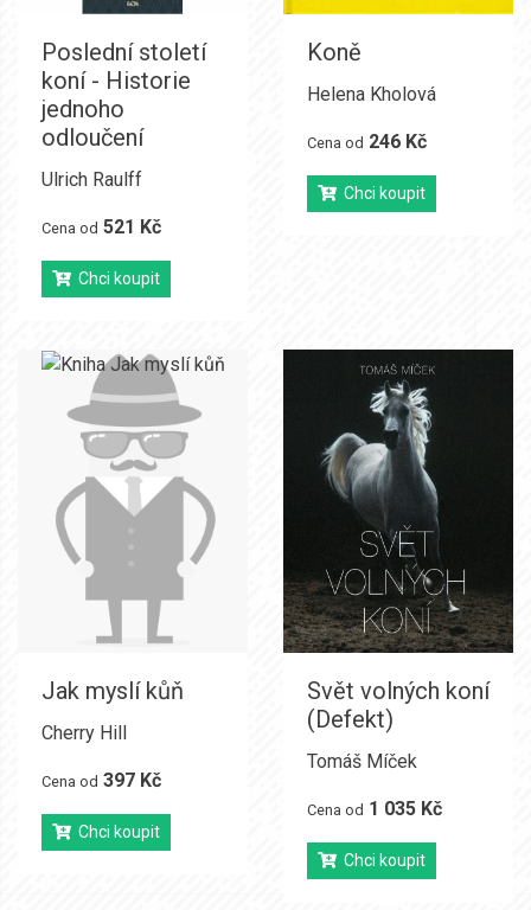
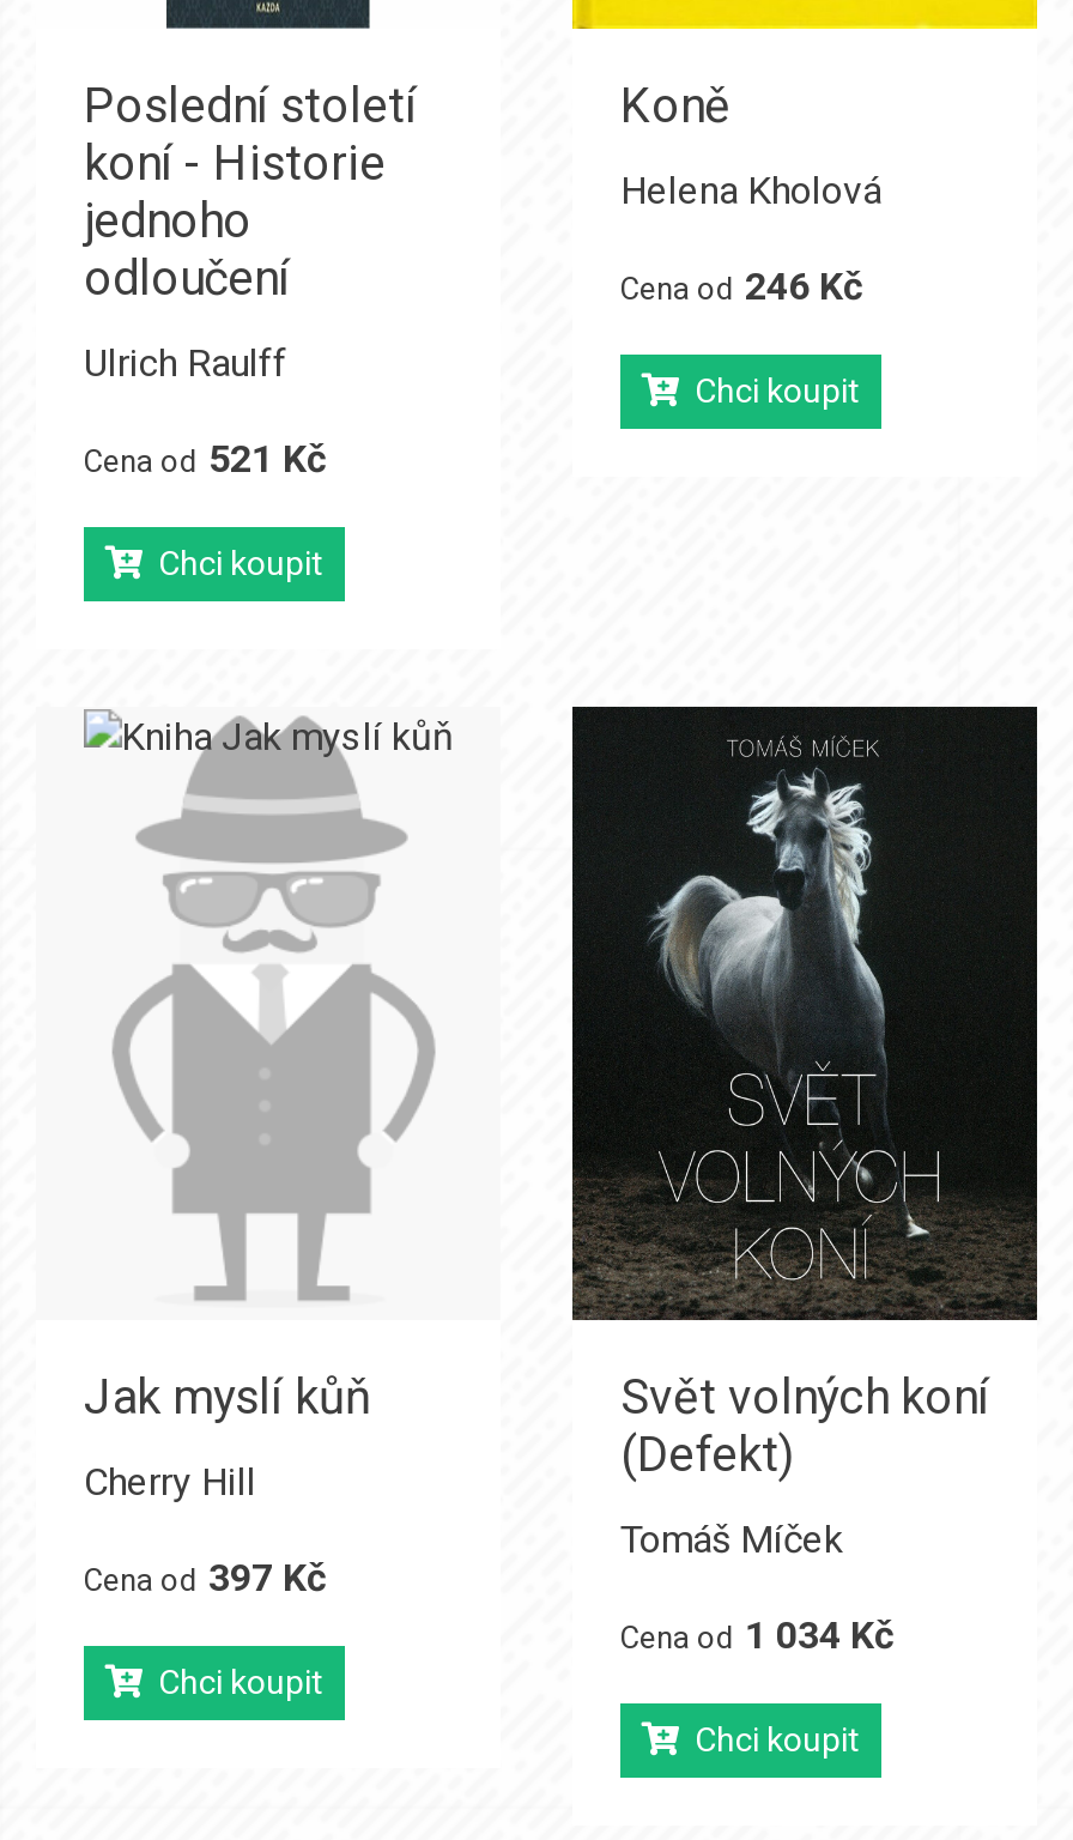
- Cena od 1 035 Kč
+ Cena od 1 034 Kč
